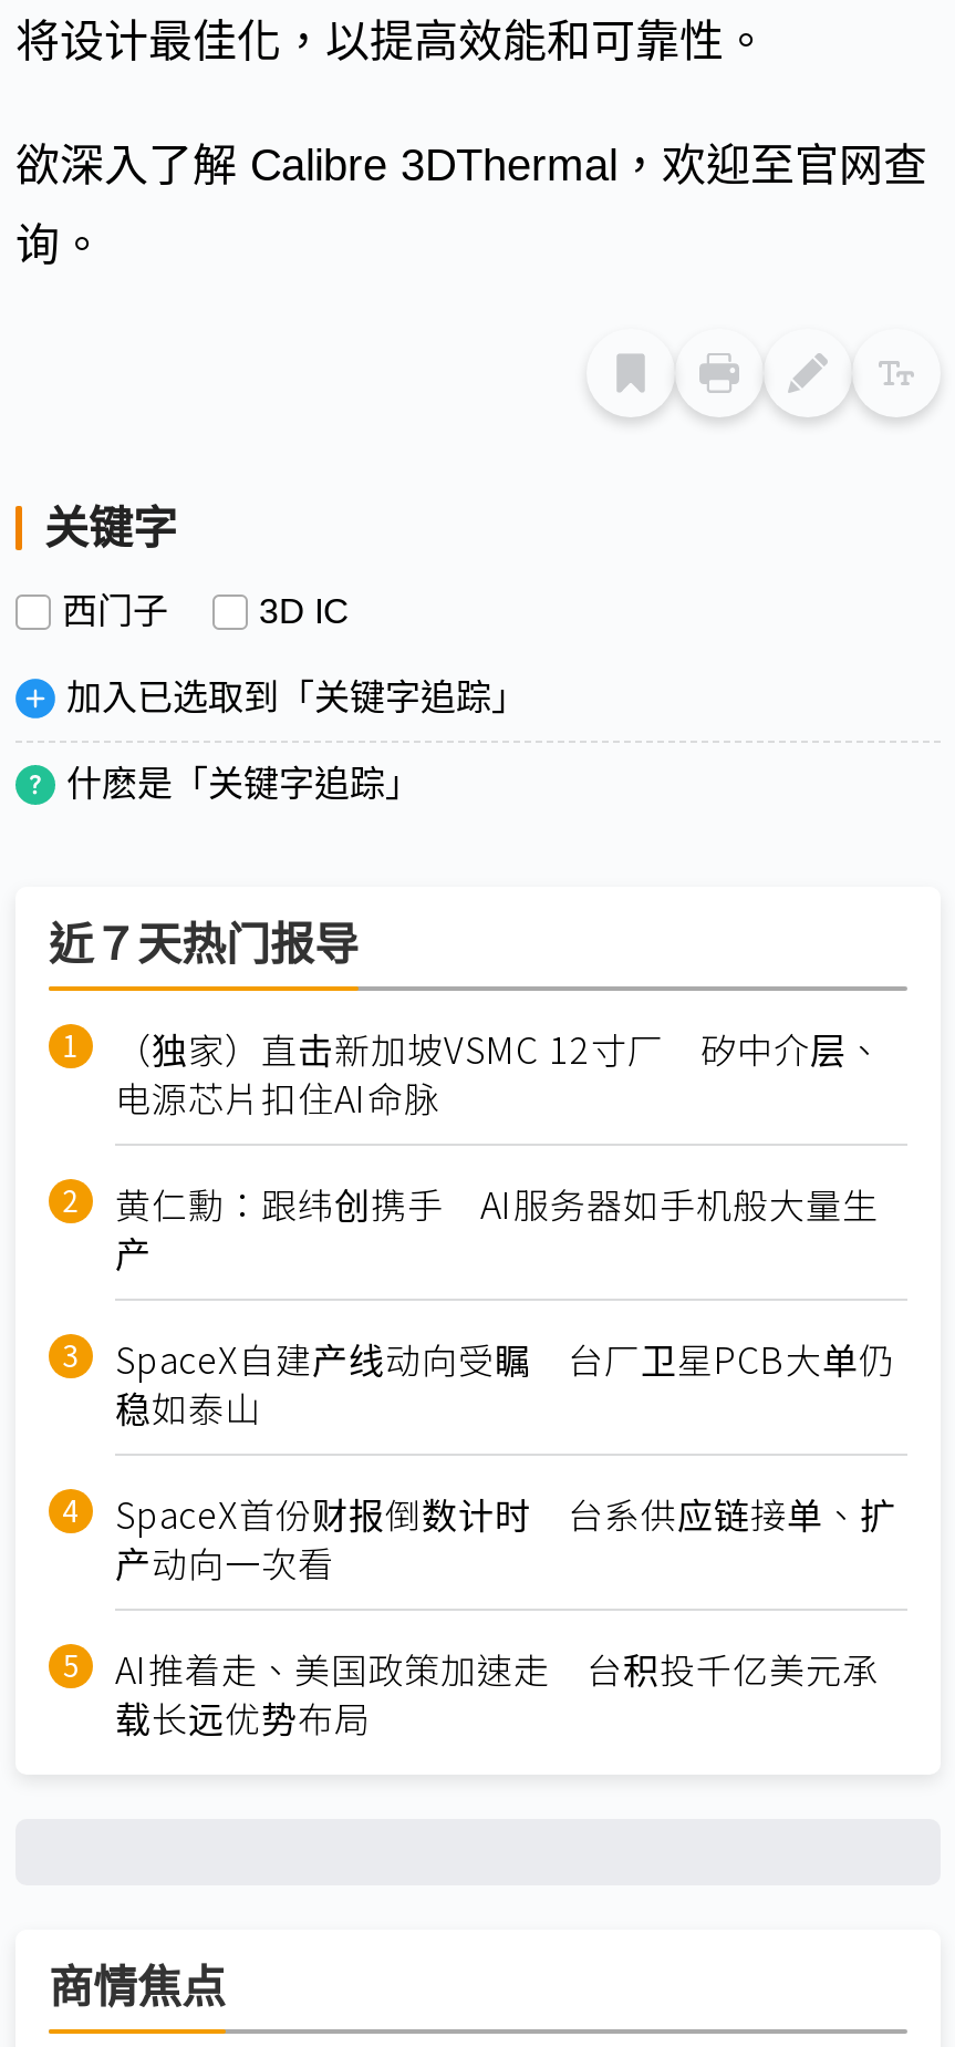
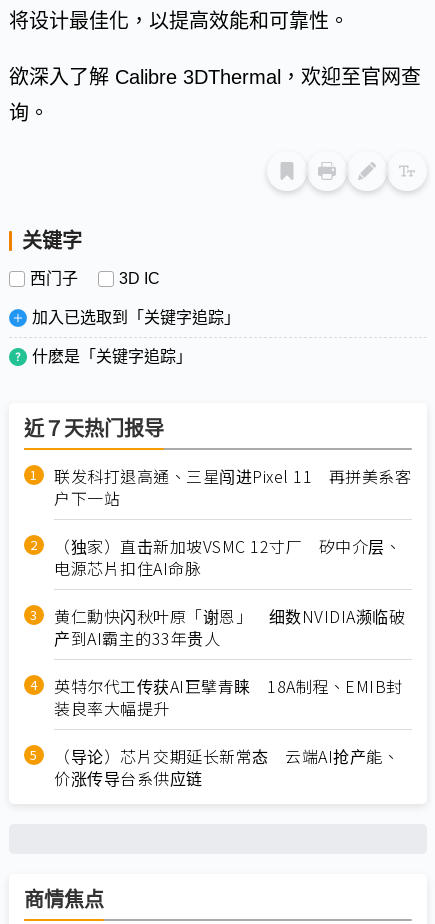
+ 联发科打退高通、三星闯进Pixel 11 再拼美系客
+ 户下一站

moved down: （独家）直击新加坡VSMC 12寸厂 矽中介层、 | 电源芯片扣住AI命脉

- 黄仁勳：跟纬创携手 AI服务器如手机般大量生
- 产
- SpaceX自建产线动向受瞩 台厂卫星PCB大单仍
- 稳如泰山
- SpaceX首份财报倒数计时 台系供应链接单、扩
- 产动向一次看
- AI推着走、美国政策加速走 台积投千亿美元承
- 载长远优势布局
+ 黄仁勳快闪秋叶原「谢恩」 细数NVIDIA濒临破
+ 产到AI霸主的33年贵人
+ 英特尔代工传获AI巨擘青睐 18A制程、EMIB封
+ 装良率大幅提升
+ （导论）芯片交期延长新常态 云端AI抢产能、
+ 价涨传导台系供应链
